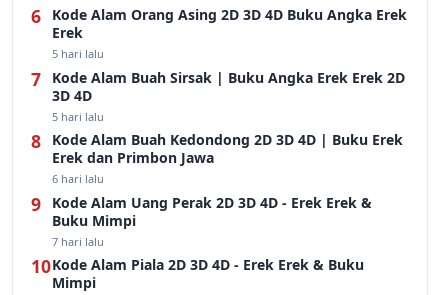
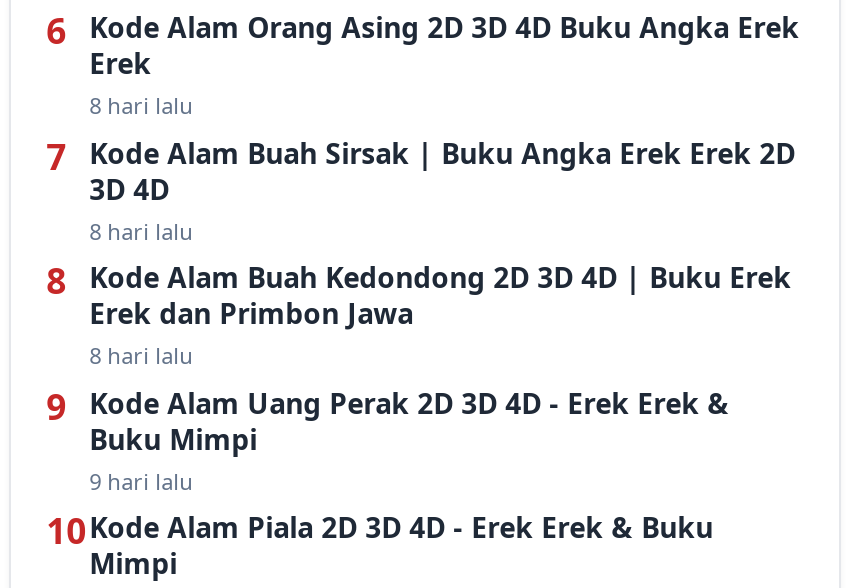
- 5 hari lalu
+ 8 hari lalu

- 5 hari lalu
+ 8 hari lalu

- 6 hari lalu
+ 8 hari lalu

- 7 hari lalu
+ 9 hari lalu
